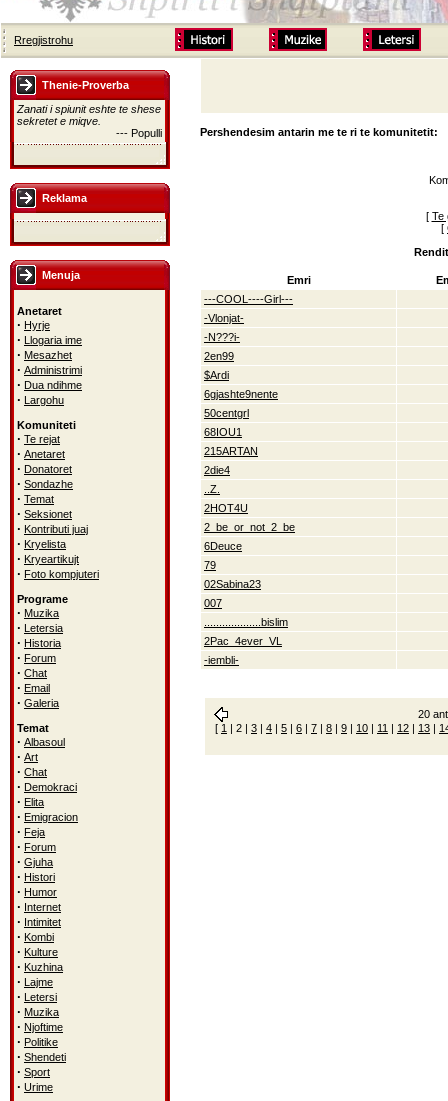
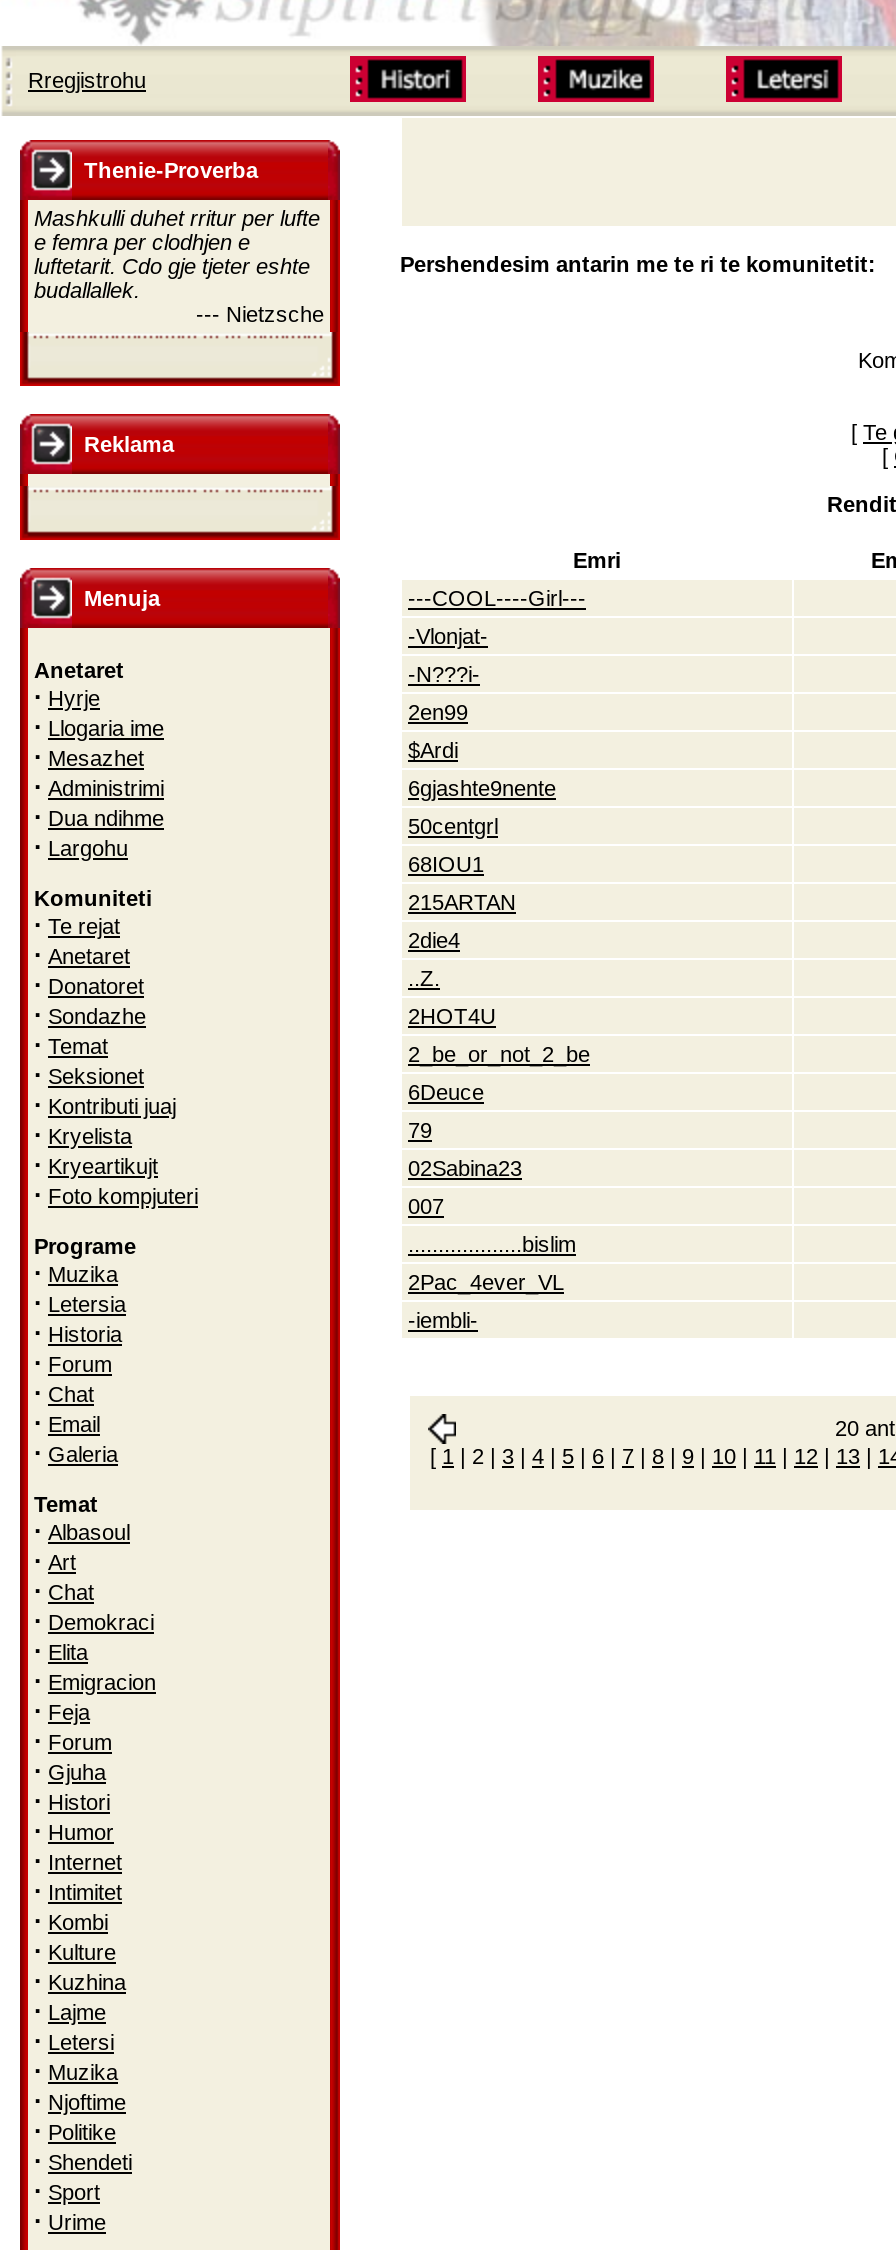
- Zanati i spiunit eshte te shese
- sekretet e miqve.
- --- Populli
+ Mashkulli duhet rritur per lufte
+ e femra per clodhjen e
+ luftetarit. Cdo gje tjeter eshte
+ budallallek.
+ --- Nietzsche
